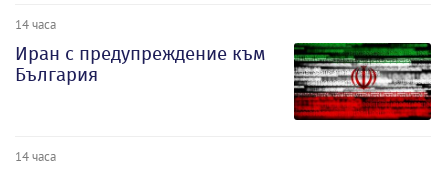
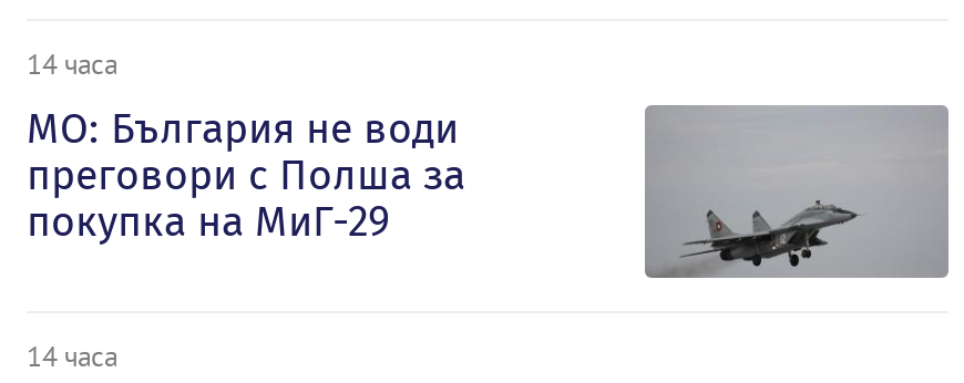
- Иран с предупреждение към
- България
+ МО: България не води
+ преговори с Полша за
+ покупка на МиГ-29

- [image]
+ [image]
